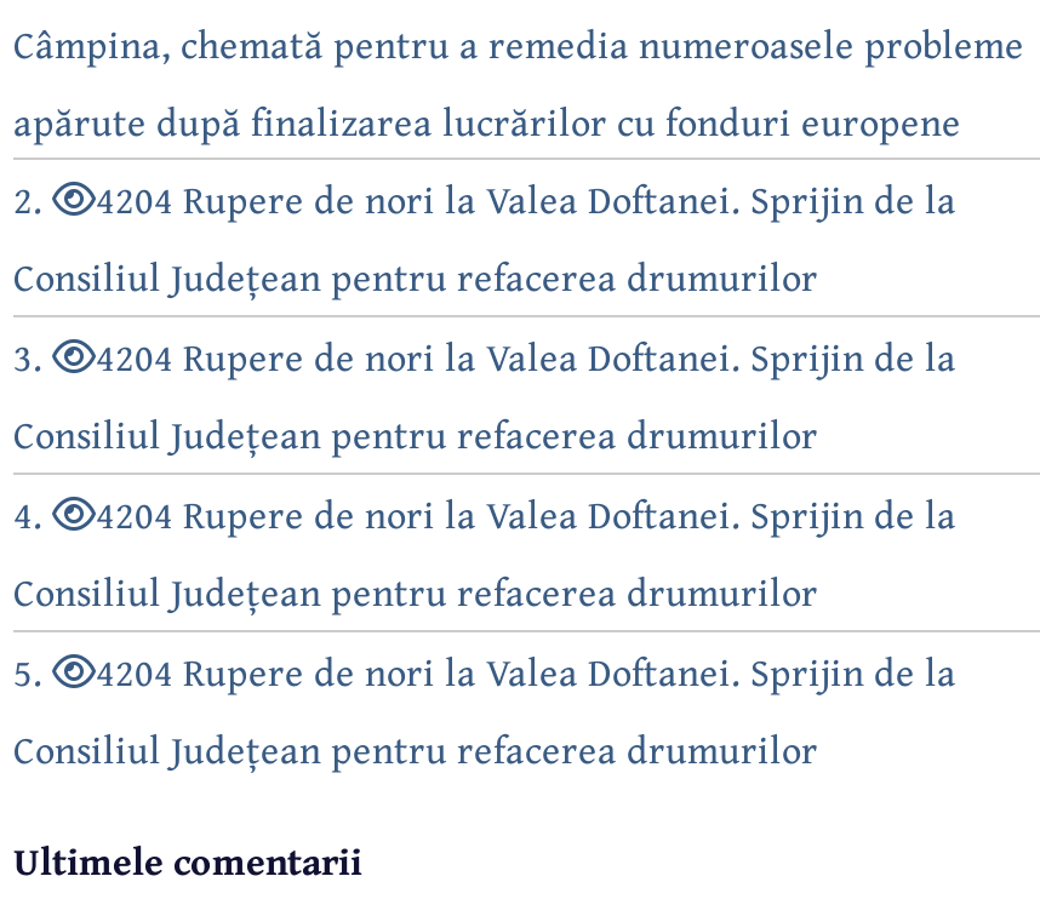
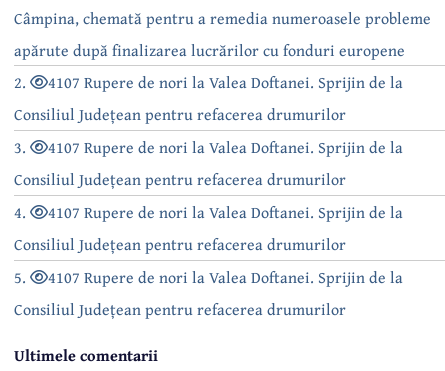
- 4204 Rupere de nori la Valea Doftanei. Sprijin de la
+ 4107 Rupere de nori la Valea Doftanei. Sprijin de la

- 4204 Rupere de nori la Valea Doftanei. Sprijin de la
+ 4107 Rupere de nori la Valea Doftanei. Sprijin de la

- 4204 Rupere de nori la Valea Doftanei. Sprijin de la
+ 4107 Rupere de nori la Valea Doftanei. Sprijin de la

- 4204 Rupere de nori la Valea Doftanei. Sprijin de la
+ 4107 Rupere de nori la Valea Doftanei. Sprijin de la
